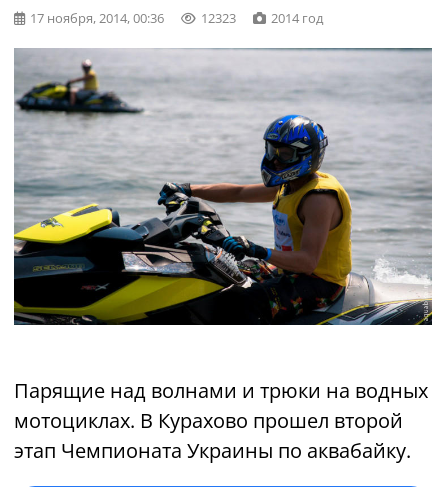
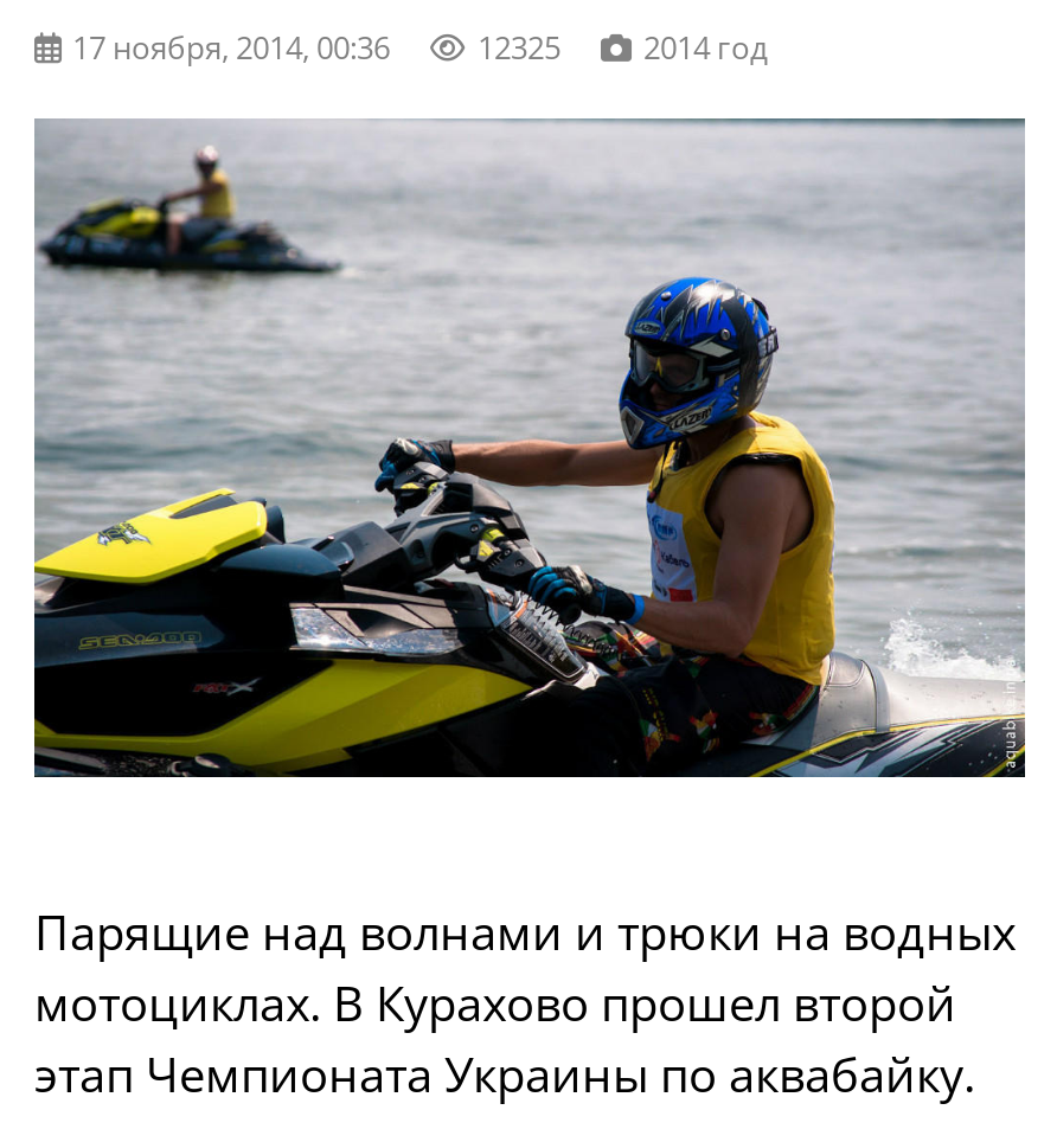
- 12323 2014 год
+ 12325 2014 год
